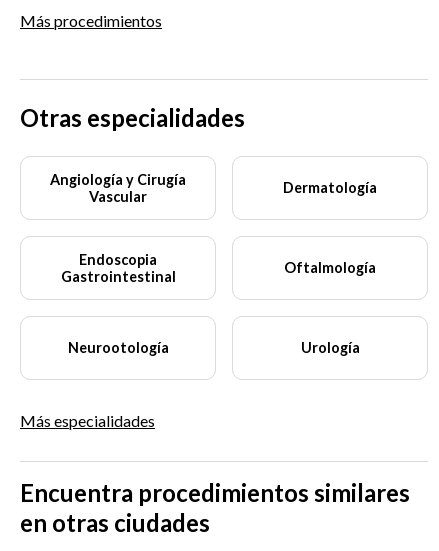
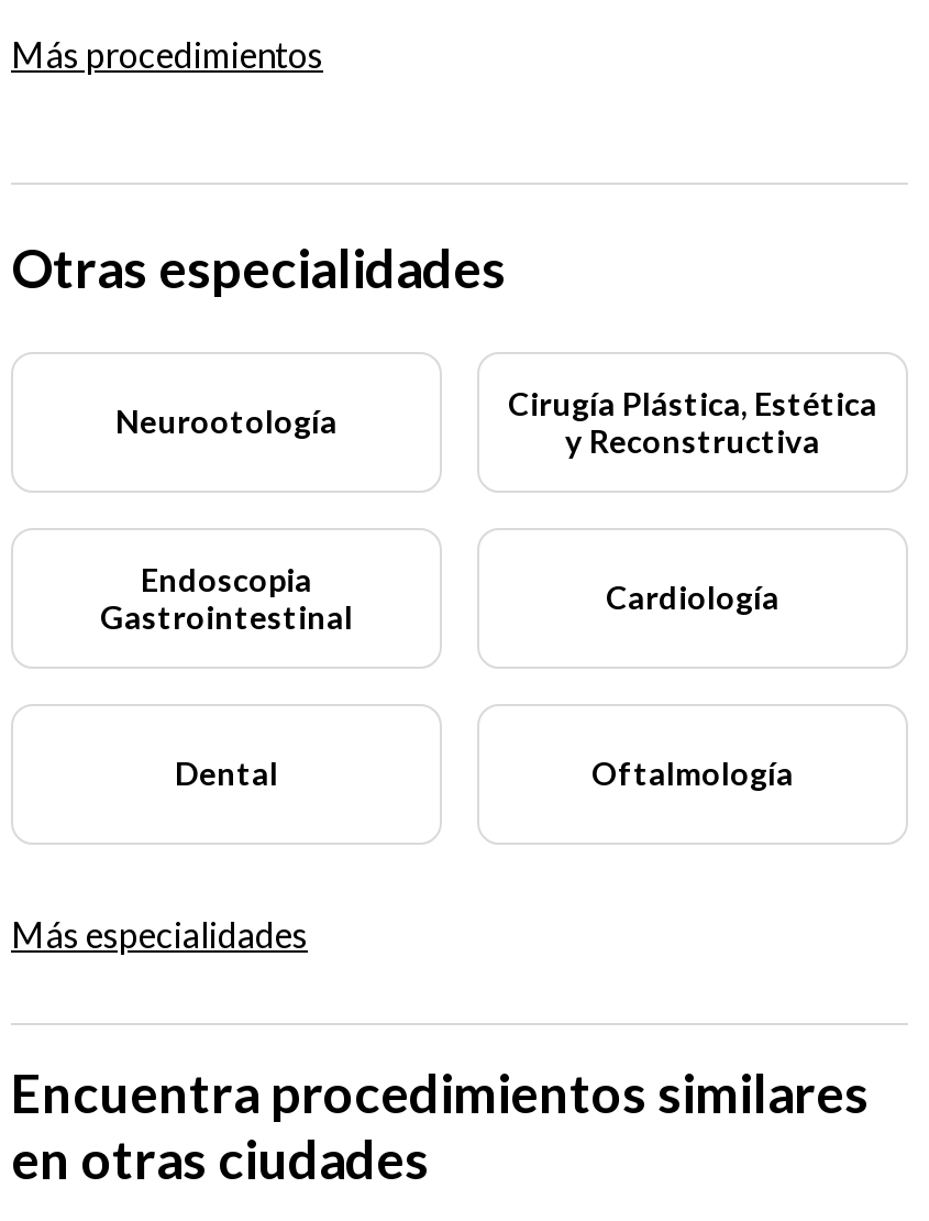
- Angiología y Cirugía
- Vascular
- Dermatología
+ Cirugía Plástica, Estética
+ y Reconstructiva

moved down: Oftalmología

+ Cardiología

+ Dental

moved up: Neurootología

- Urología
